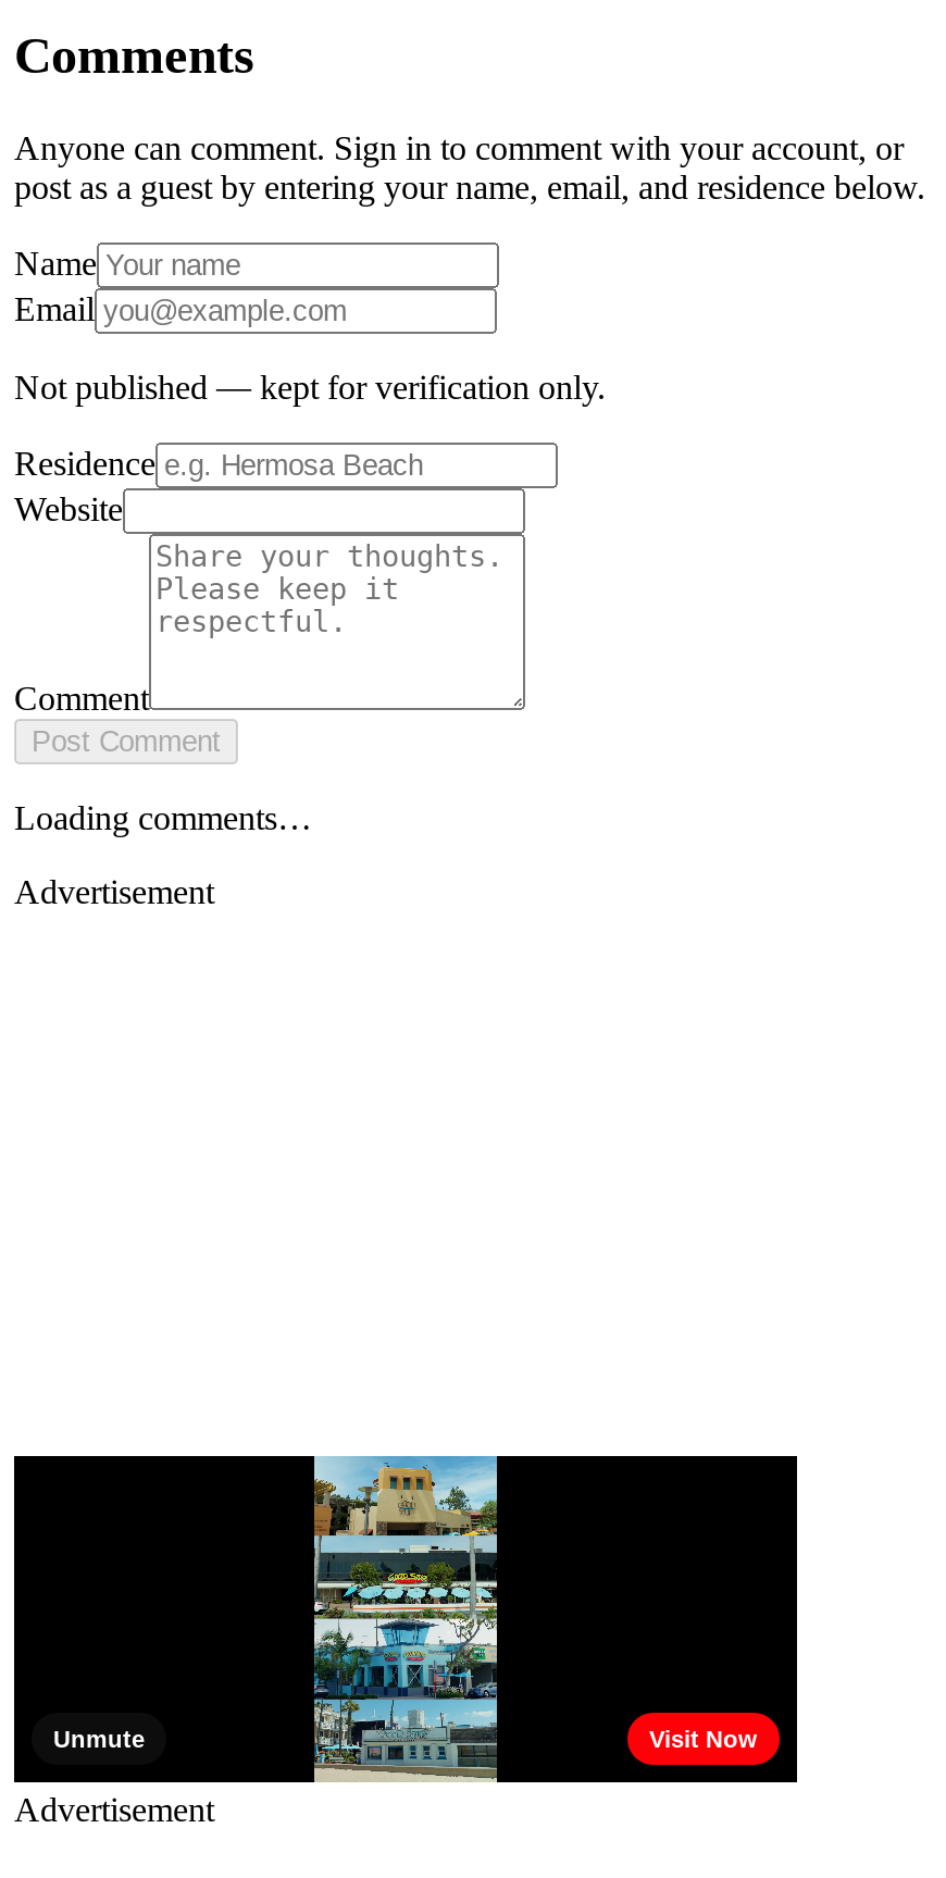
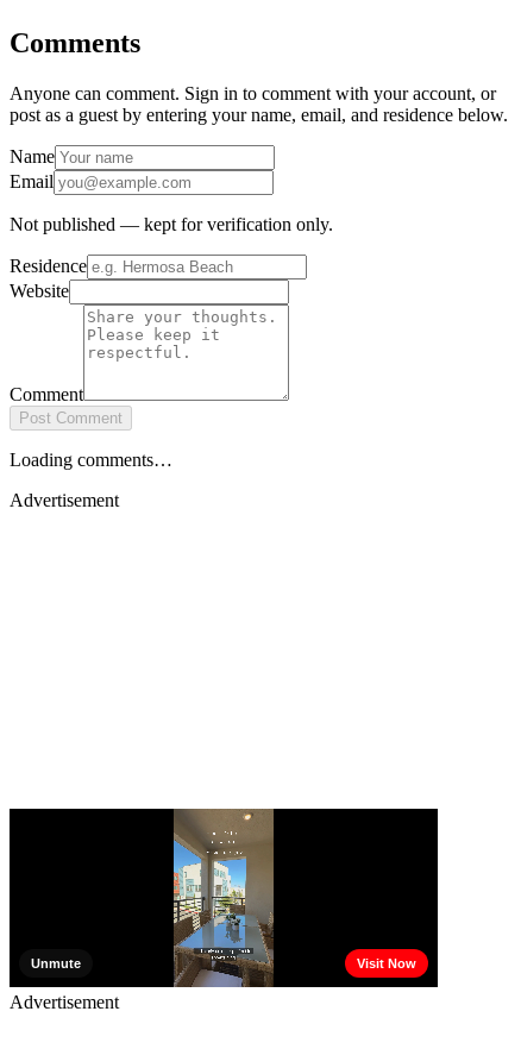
- [image]
+ [image]
